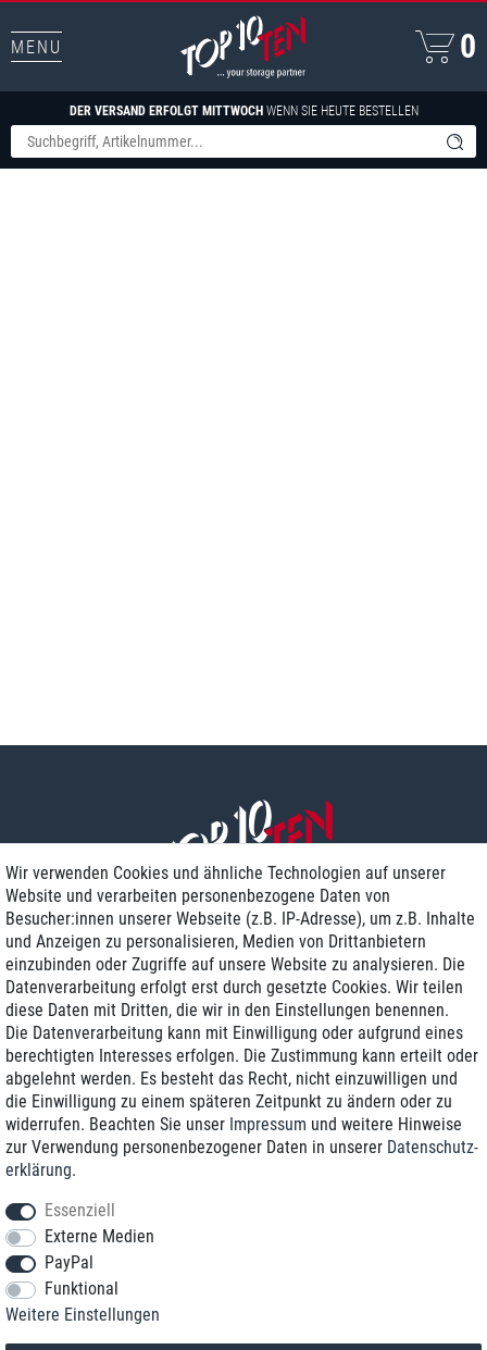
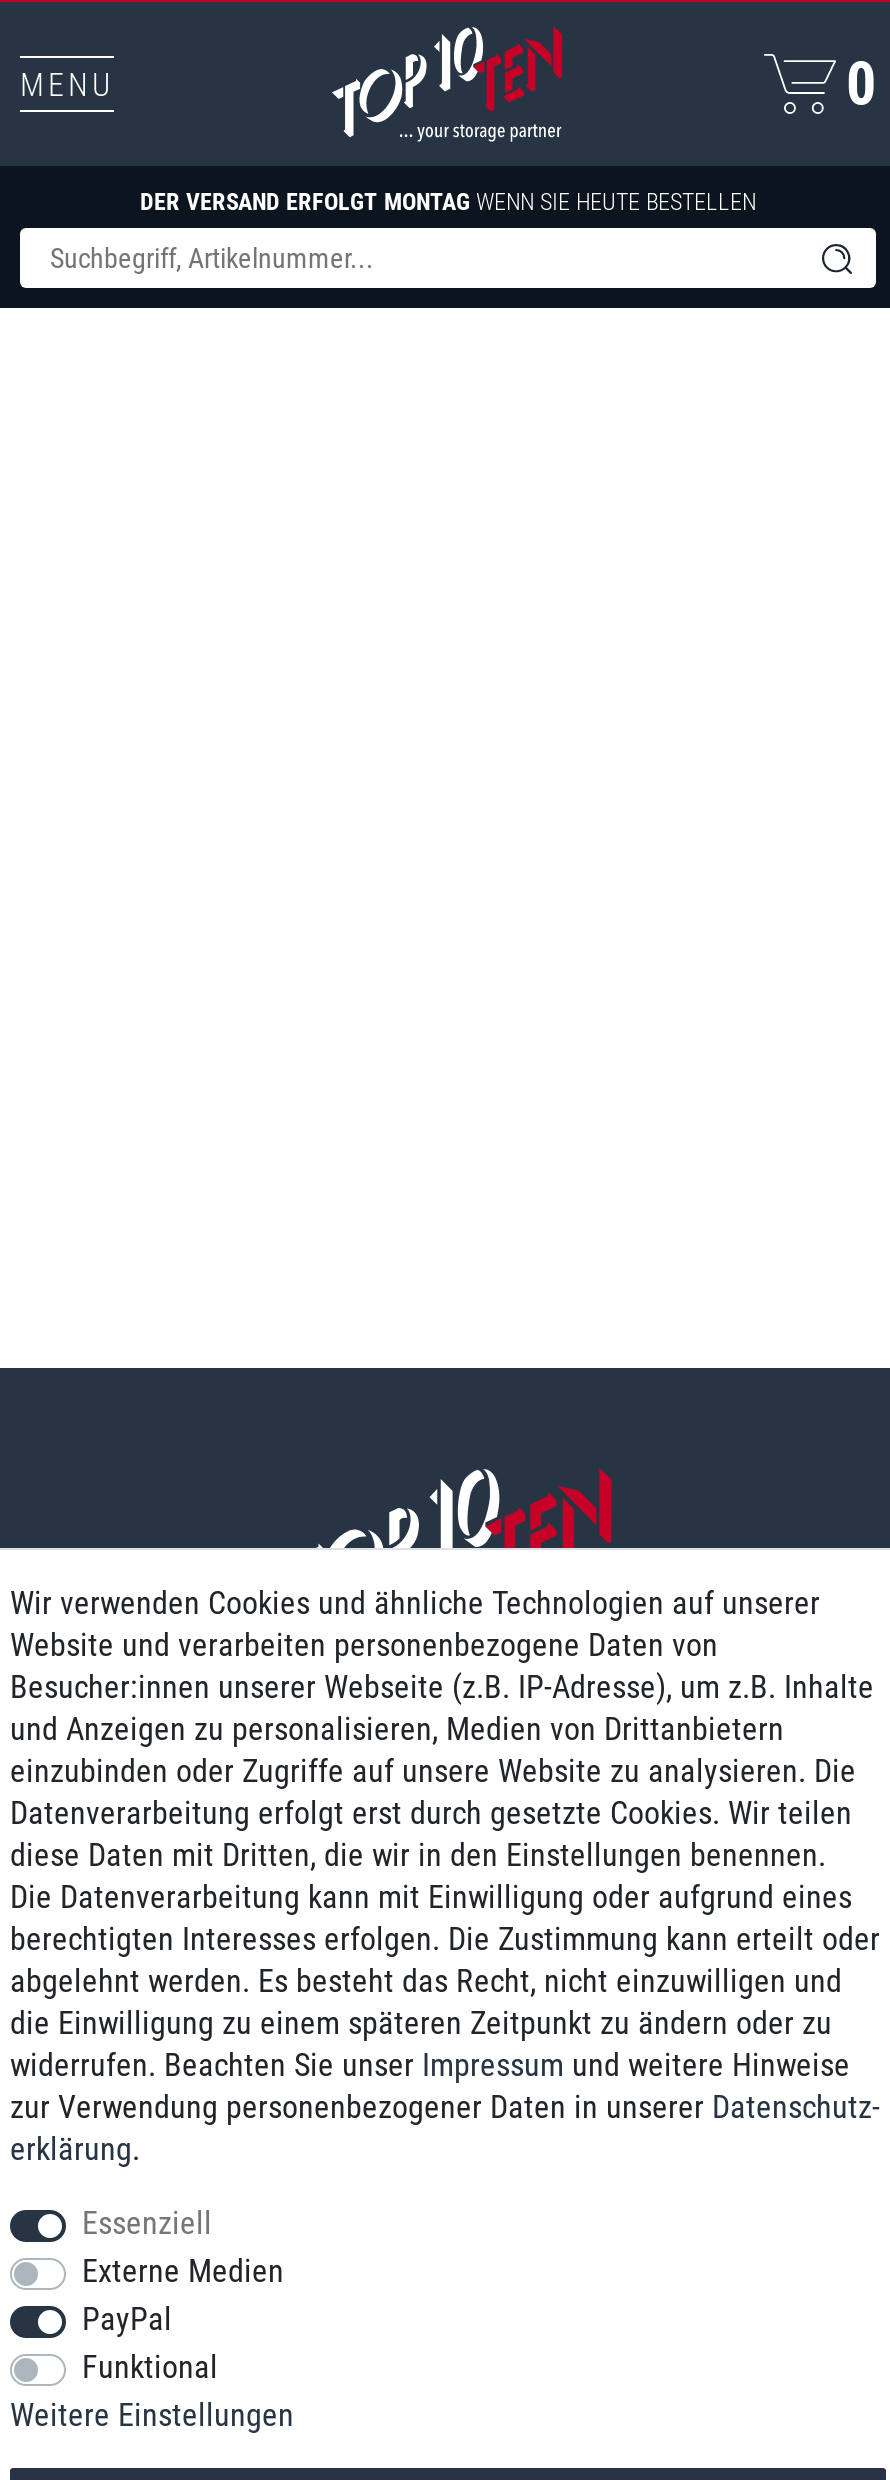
- DER VERSAND ERFOLGT MITTWOCH WENN SIE HEUTE BESTELLEN
+ DER VERSAND ERFOLGT MONTAG WENN SIE HEUTE BESTELLEN
